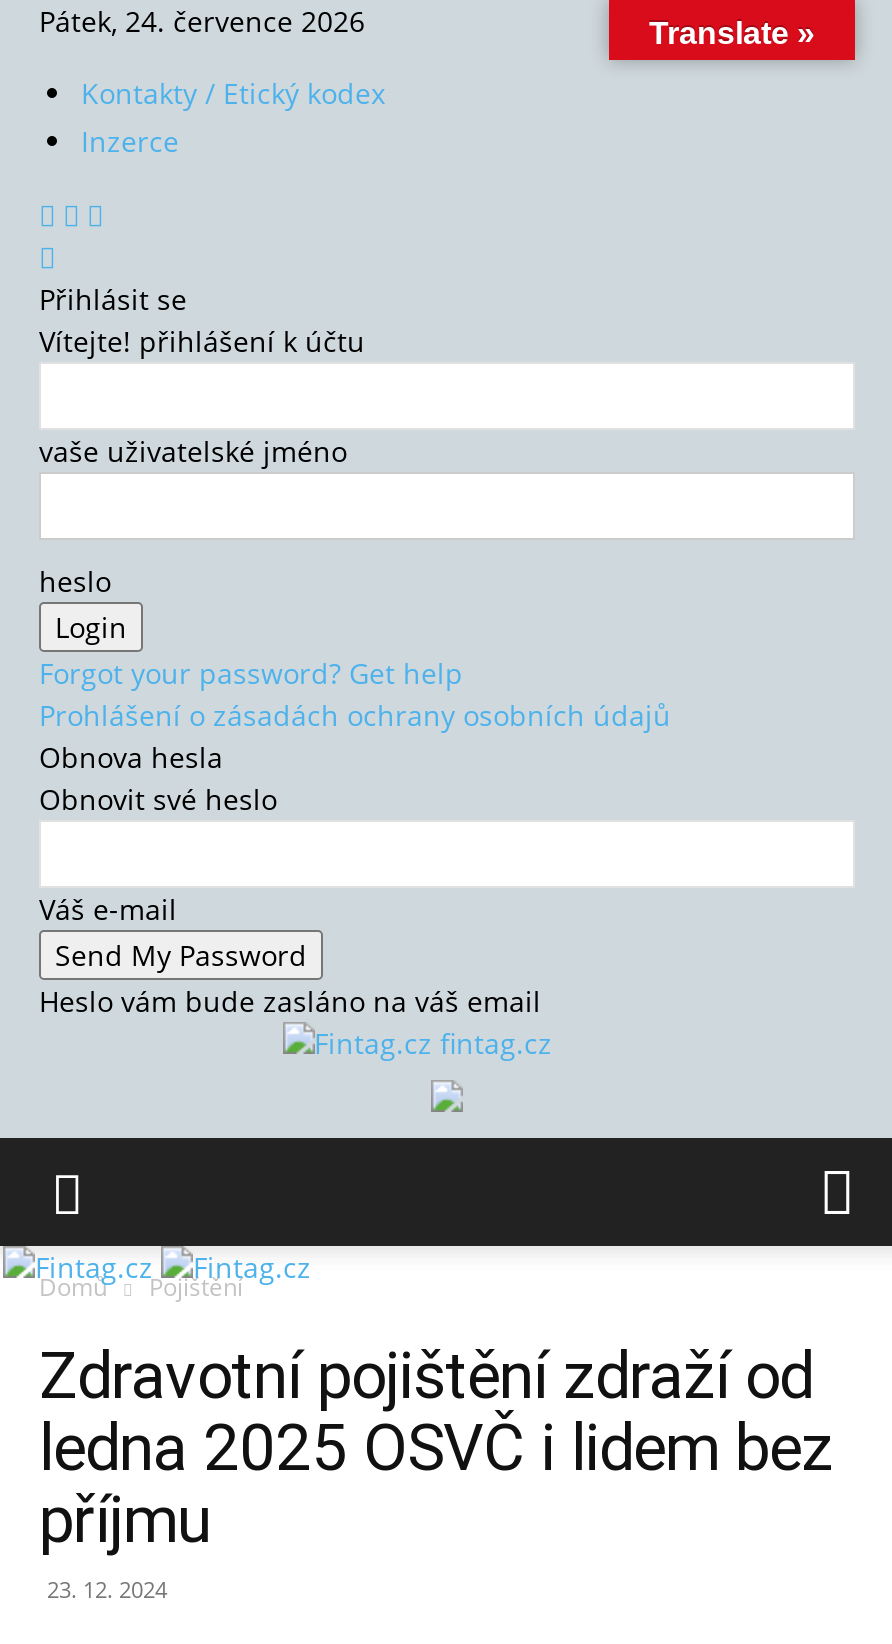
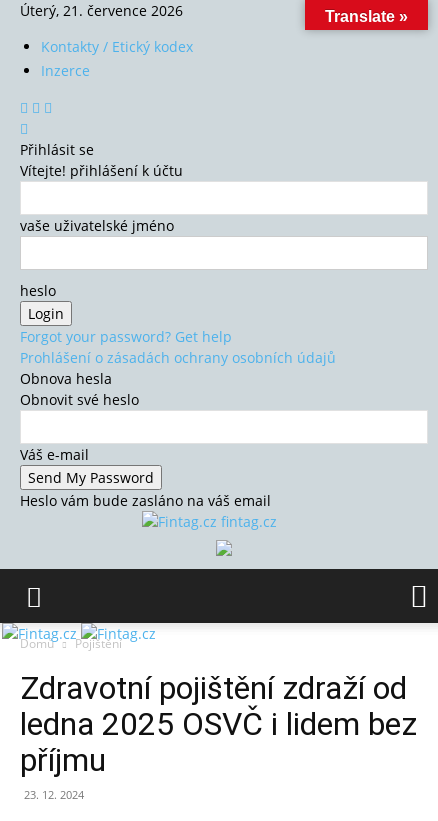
- Pátek, 24. července 2026
+ Úterý, 21. července 2026
